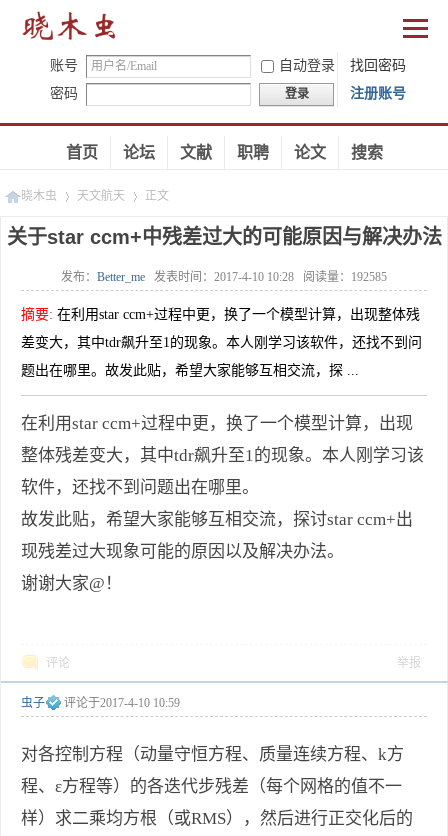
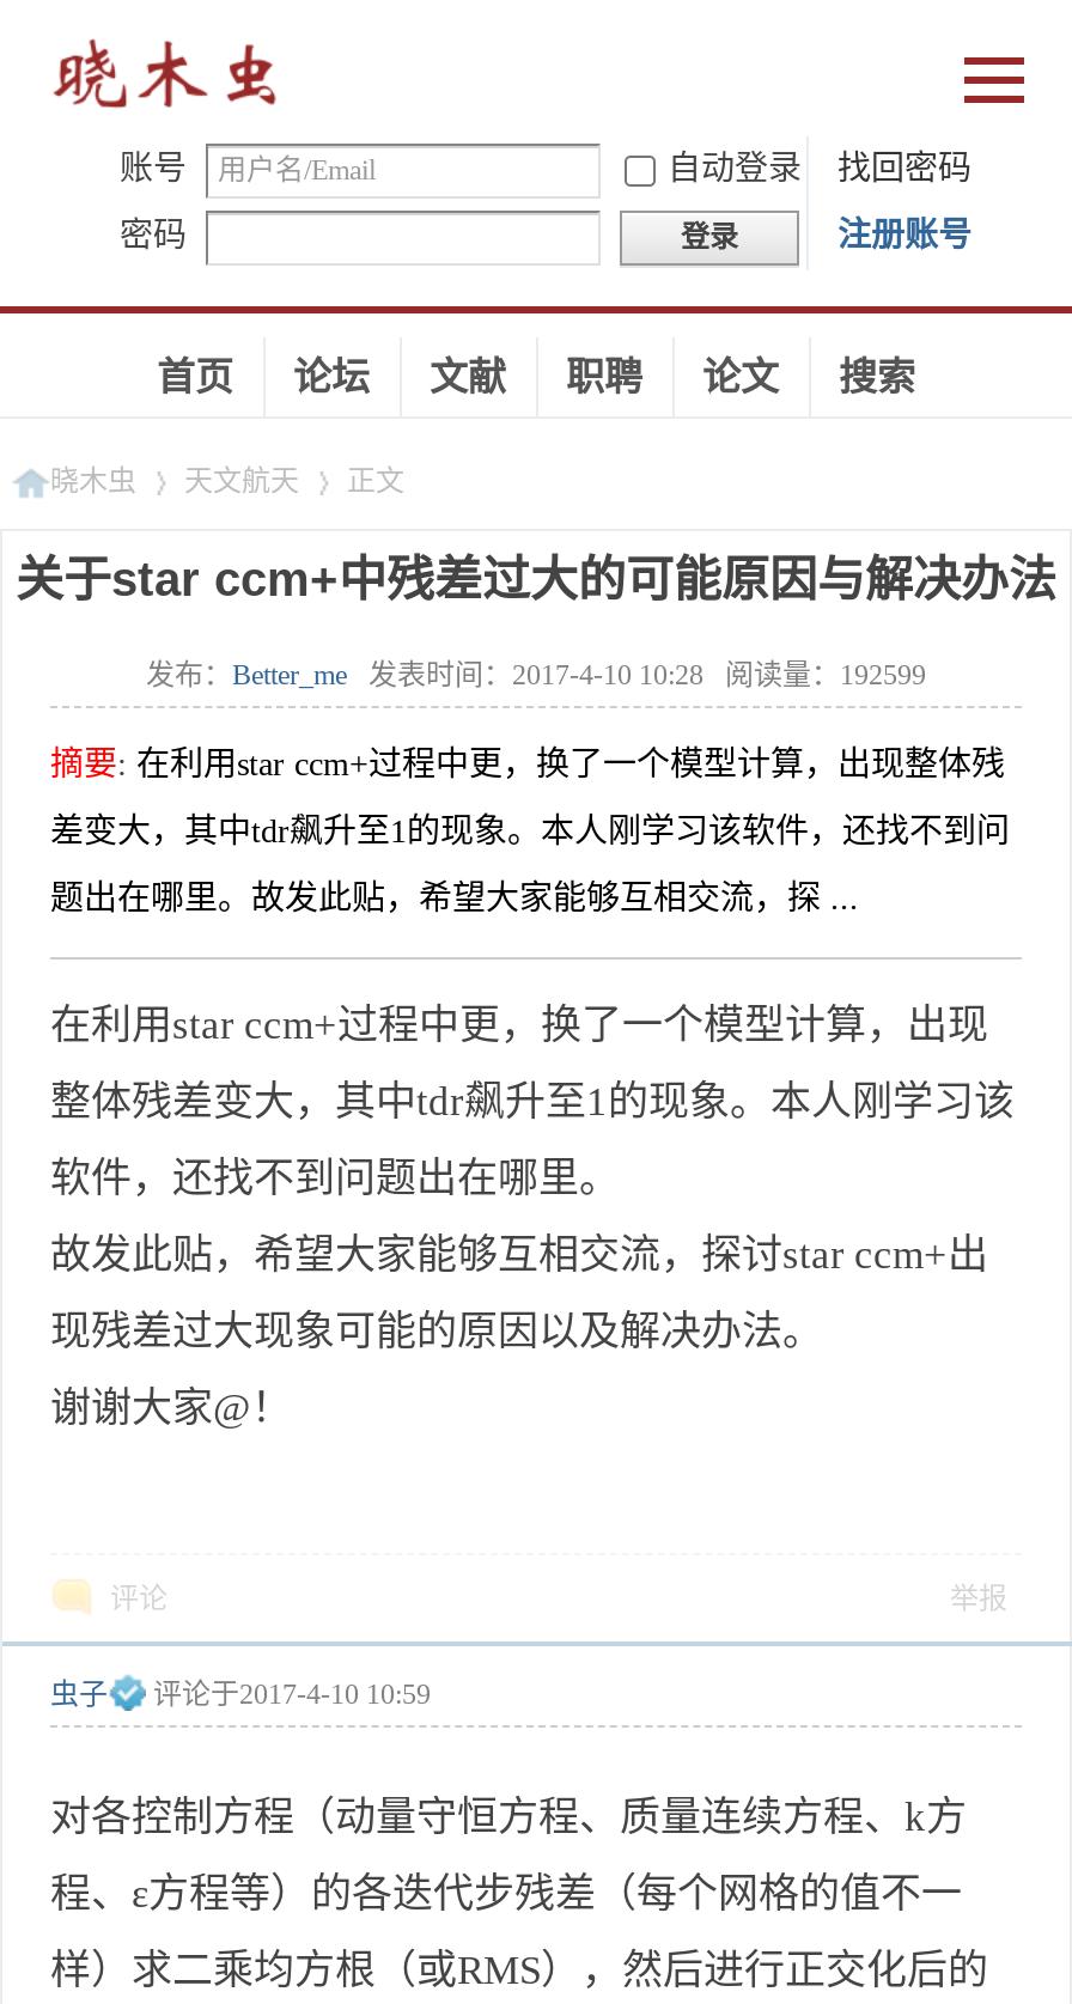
- 阅读量：192585
+ 阅读量：192599
